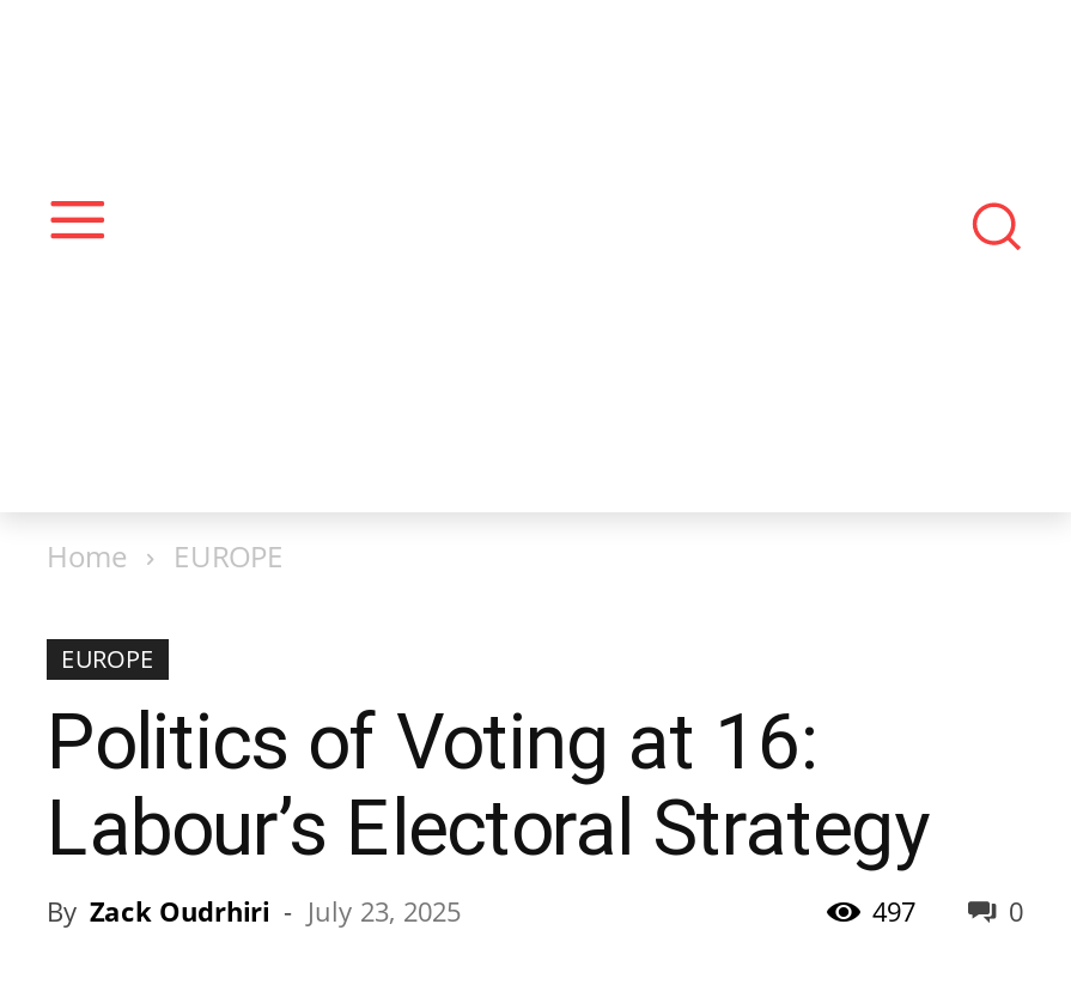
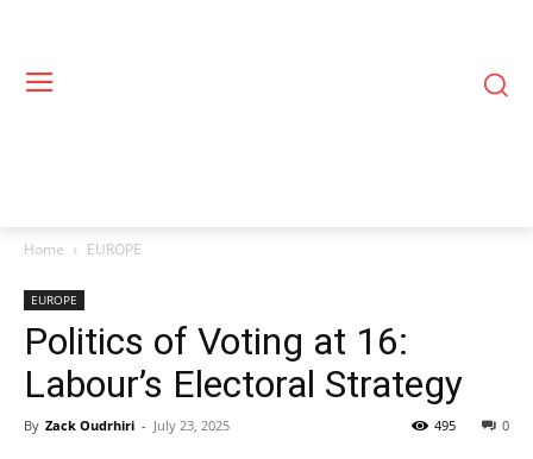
- 497
+ 495
